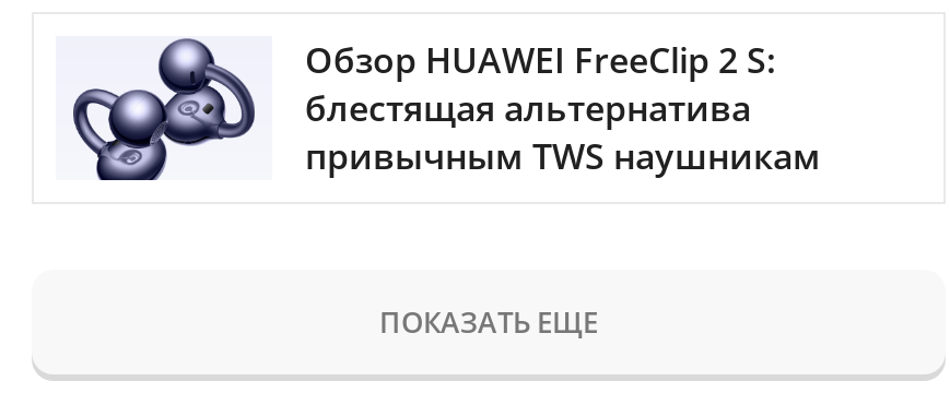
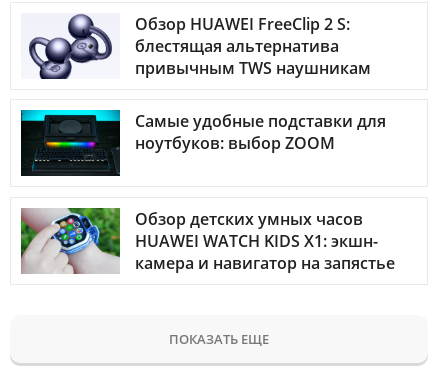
+ [image]
+ Самые удобные подставки для
+ ноутбуков: выбор ZOOM
+ Обзор детских умных часов
+ HUAWEI WATCH KIDS X1: экшн-
+ камера и навигатор на запястье

+ [image]
